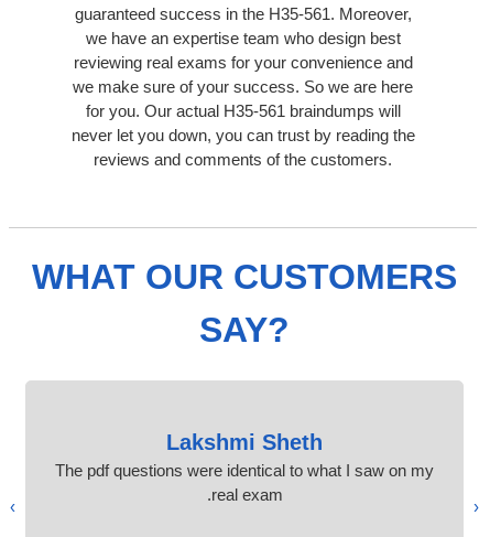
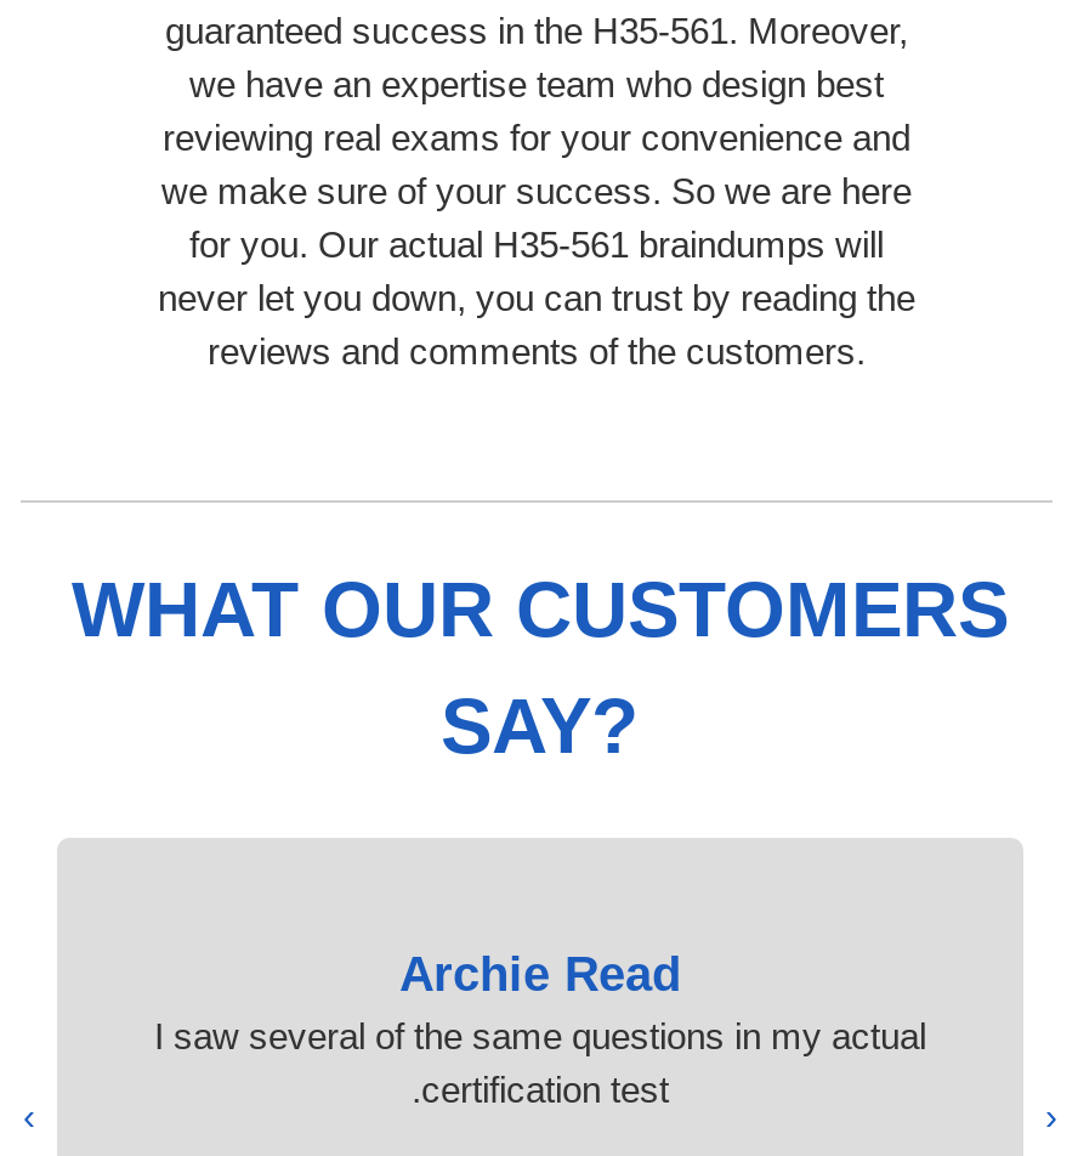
- Lakshmi Sheth
- The pdf questions were identical to what I saw on my
- real exam.
+ Archie Read
+ I saw several of the same questions in my actual
+ certification test.
